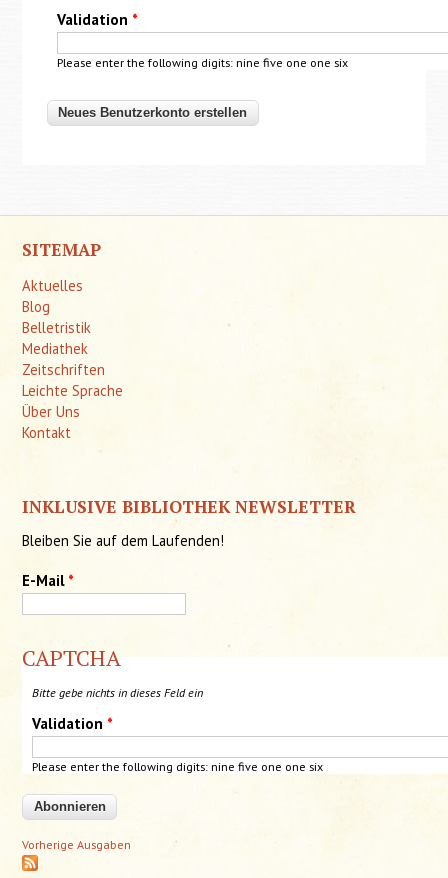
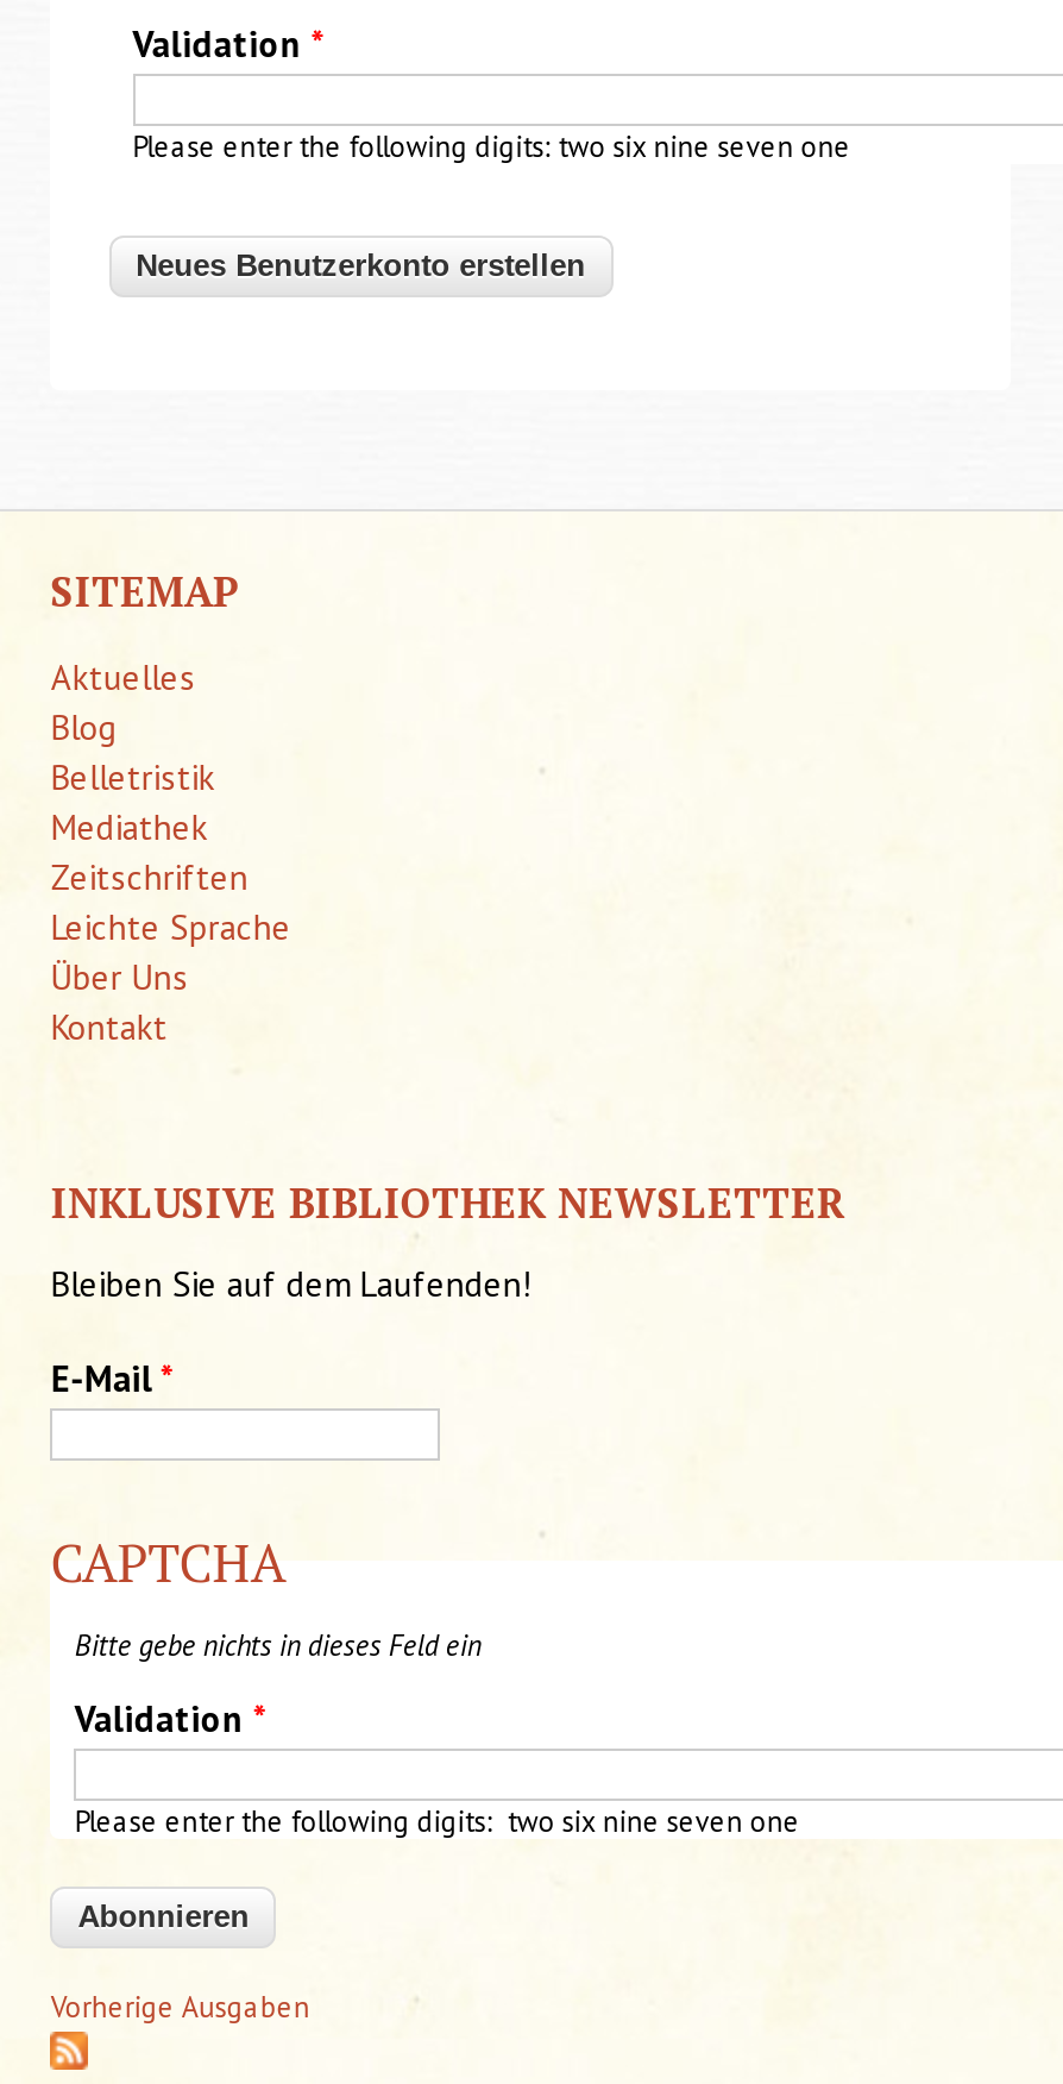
- Please enter the following digits: nine five one one six
+ Please enter the following digits: two six nine seven one

- Please enter the following digits: nine five one one six
+ Please enter the following digits: two six nine seven one
